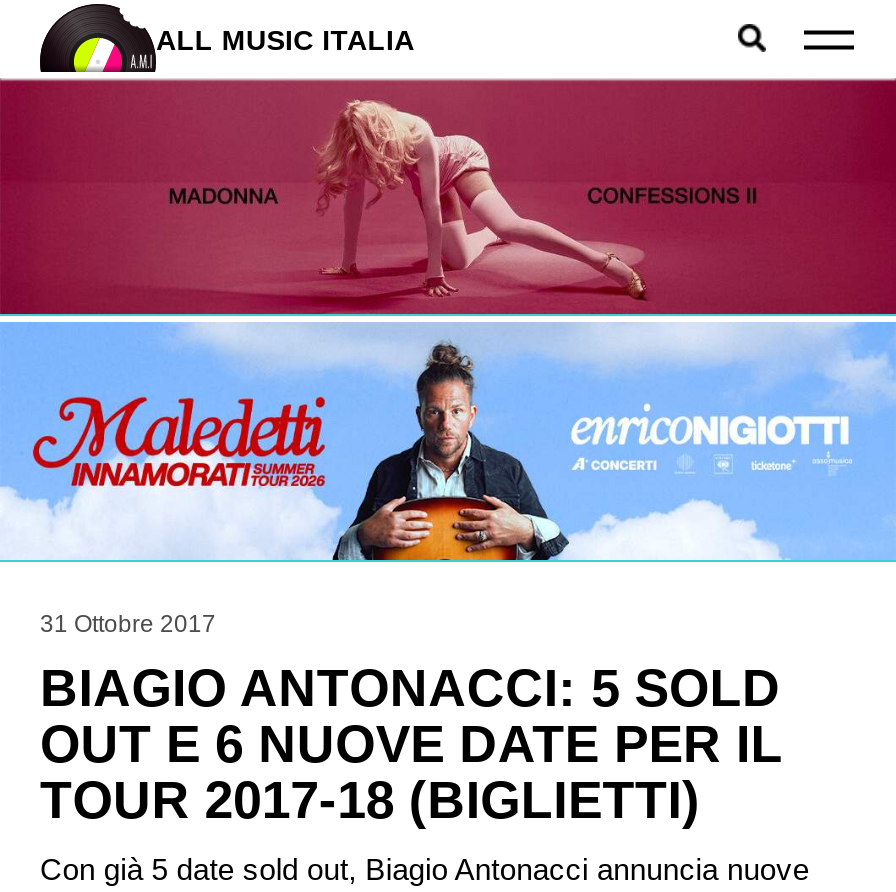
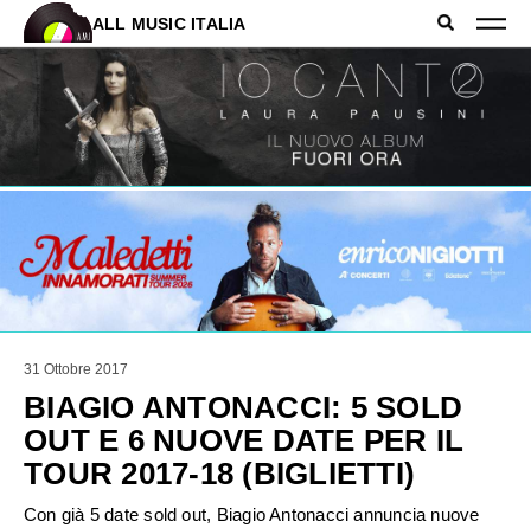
- [image]
+ [image]
